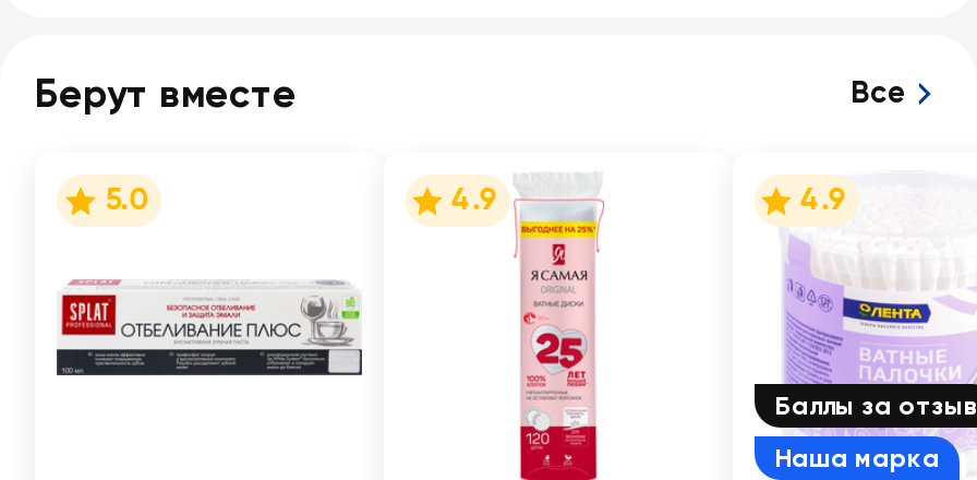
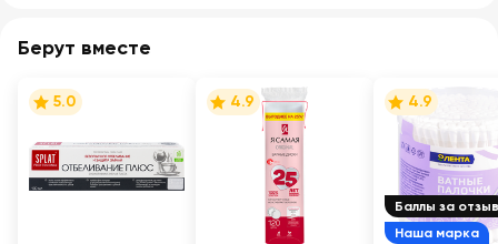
- Все
